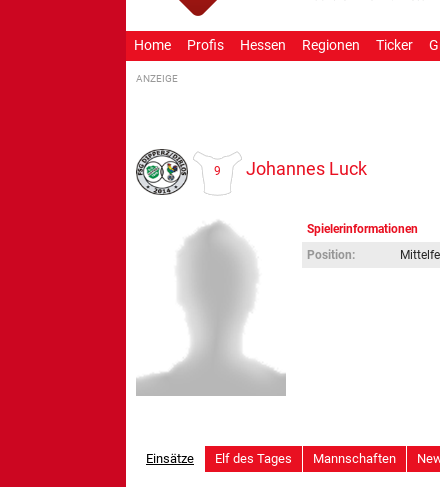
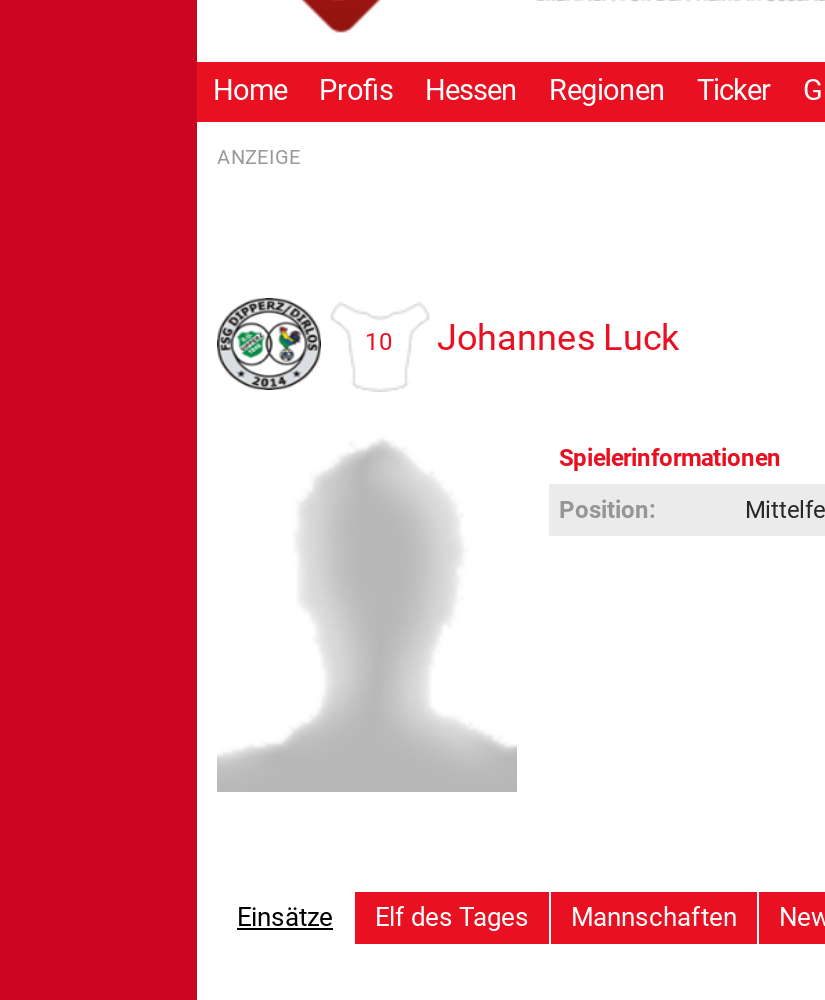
- 9 Johannes Luck
+ 10 Johannes Luck
